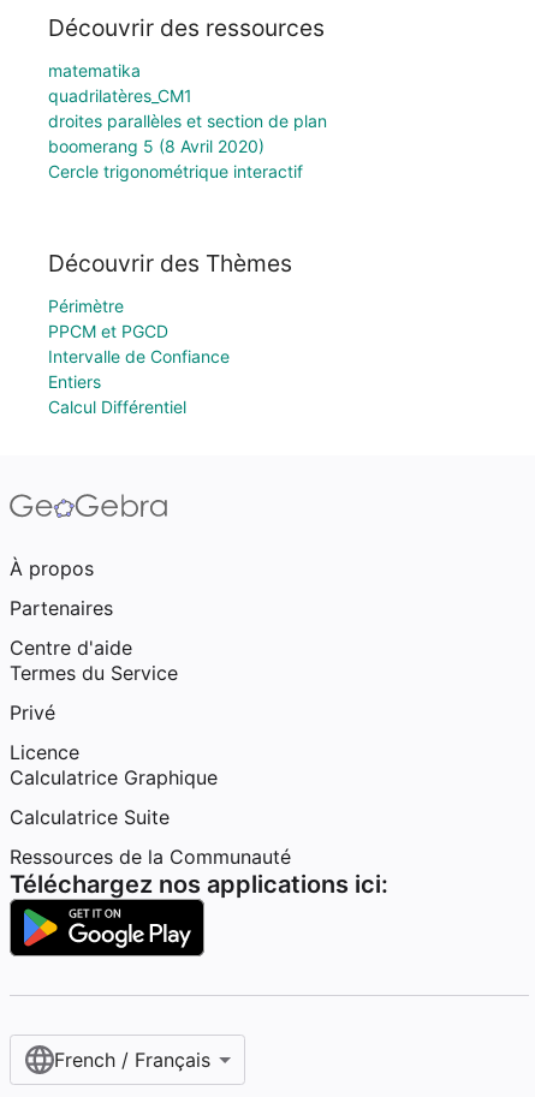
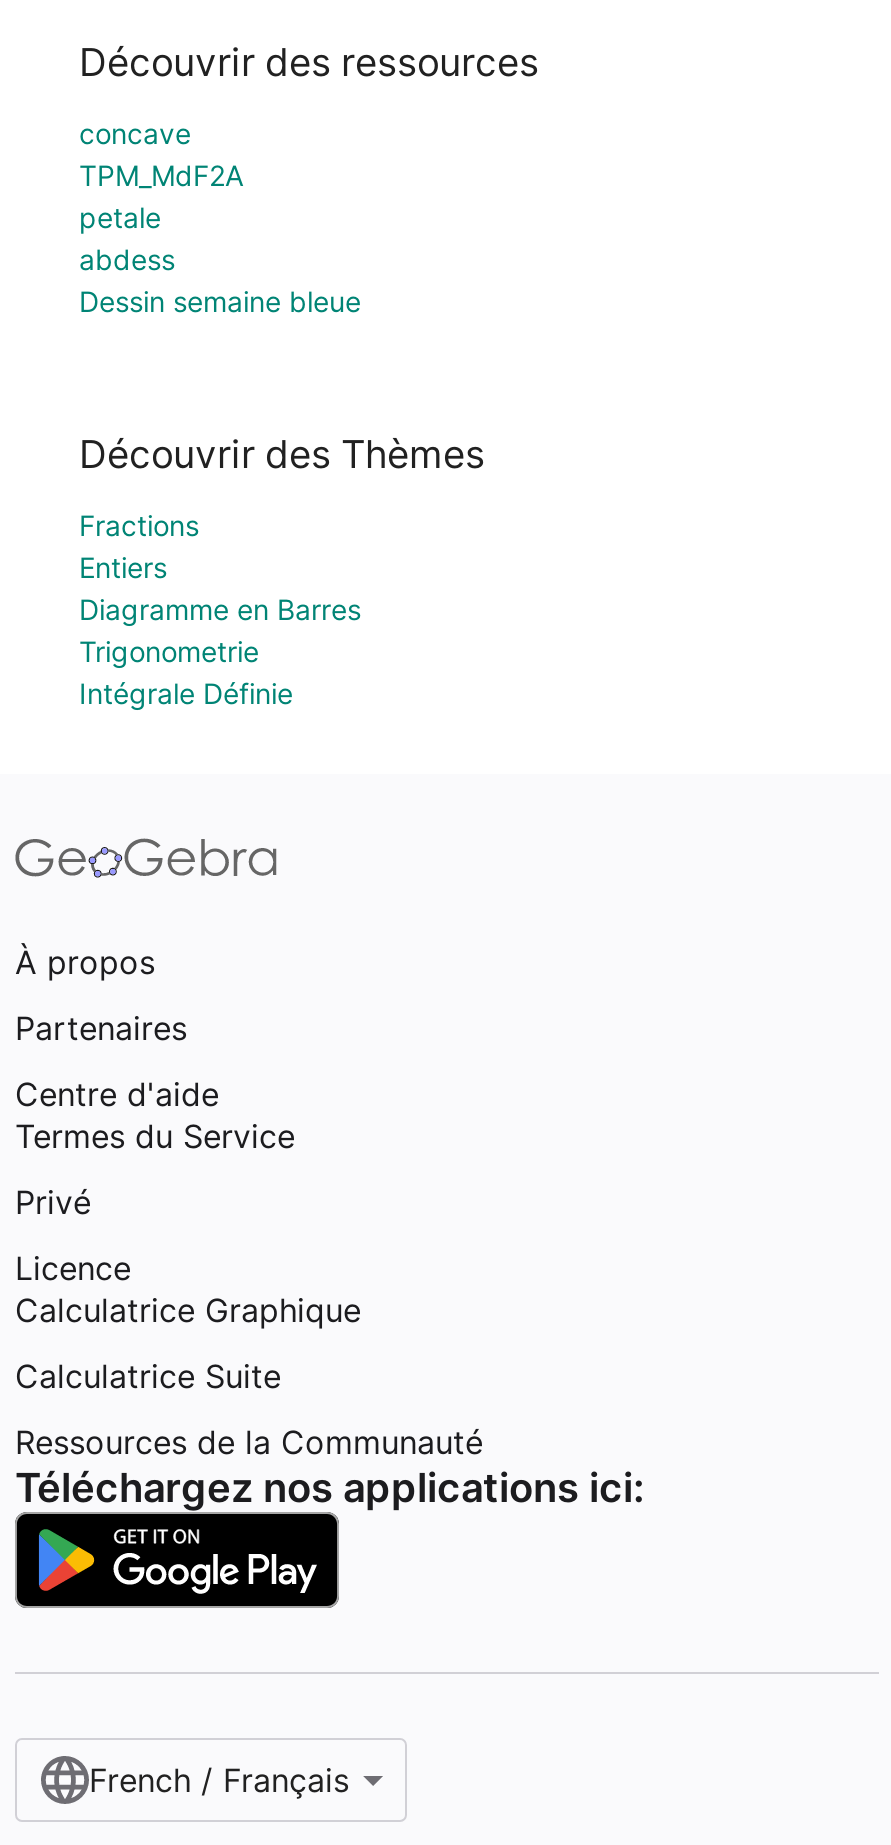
- matematika
- quadrilatères_CM1
- droites parallèles et section de plan
- boomerang 5 (8 Avril 2020)
- Cercle trigonométrique interactif
+ concave
+ TPM_MdF2A
+ petale
+ abdess
+ Dessin semaine bleue

- Périmètre
- PPCM et PGCD
- Intervalle de Confiance
+ Fractions

moved up: Entiers

- Calcul Différentiel
+ Diagramme en Barres
+ Trigonometrie
+ Intégrale Définie
